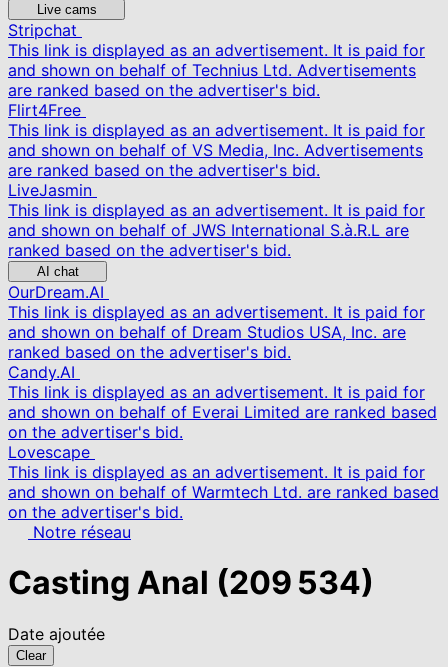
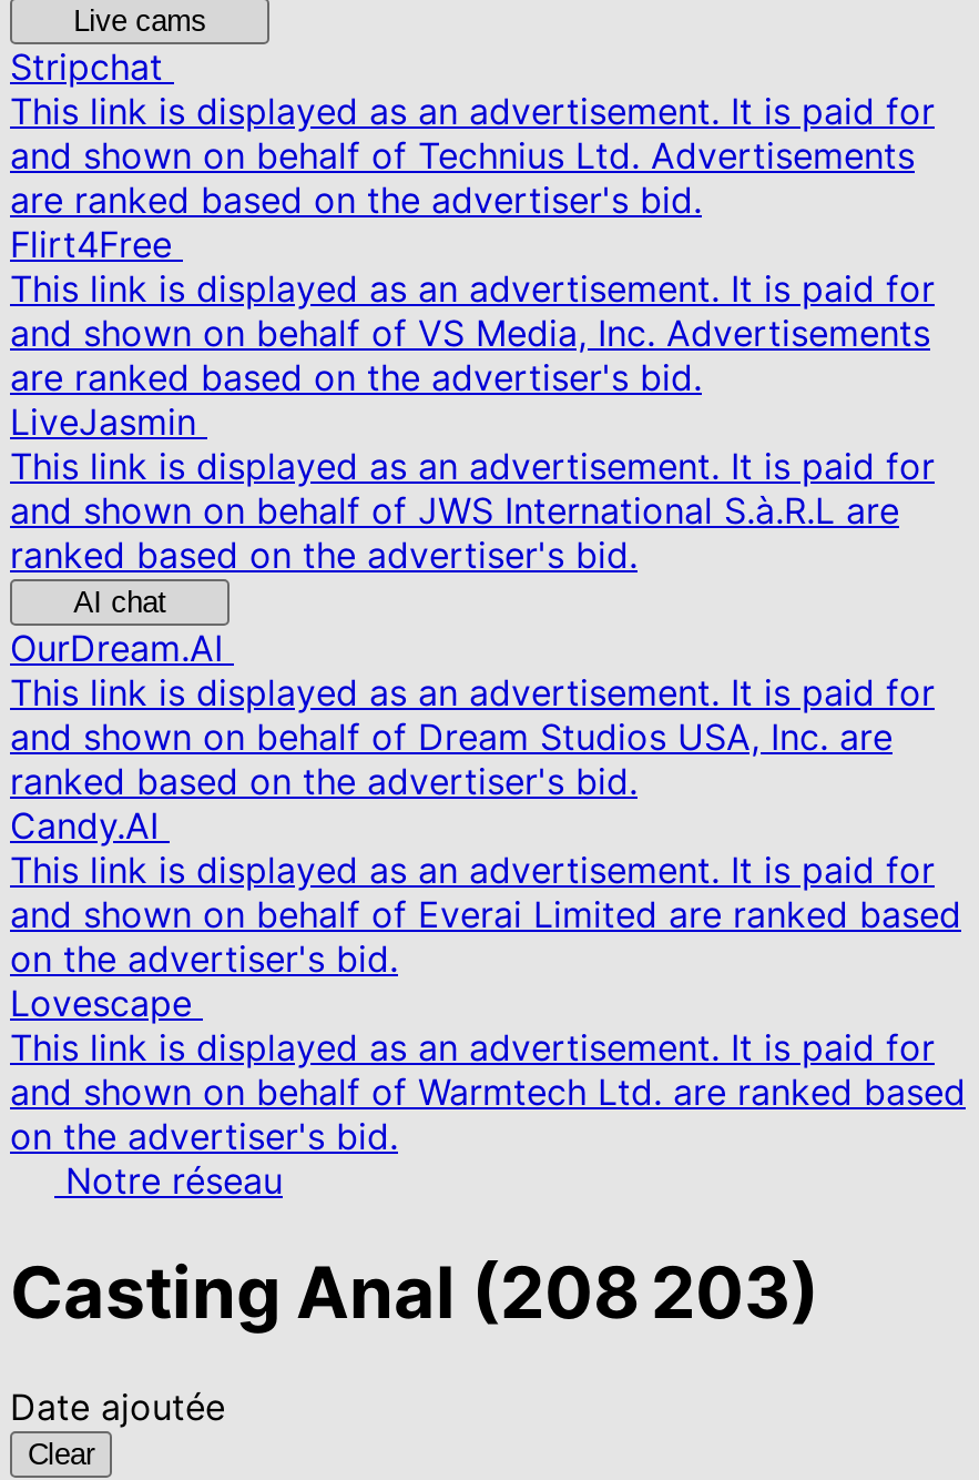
- Casting Anal (209 534)
+ Casting Anal (208 203)
